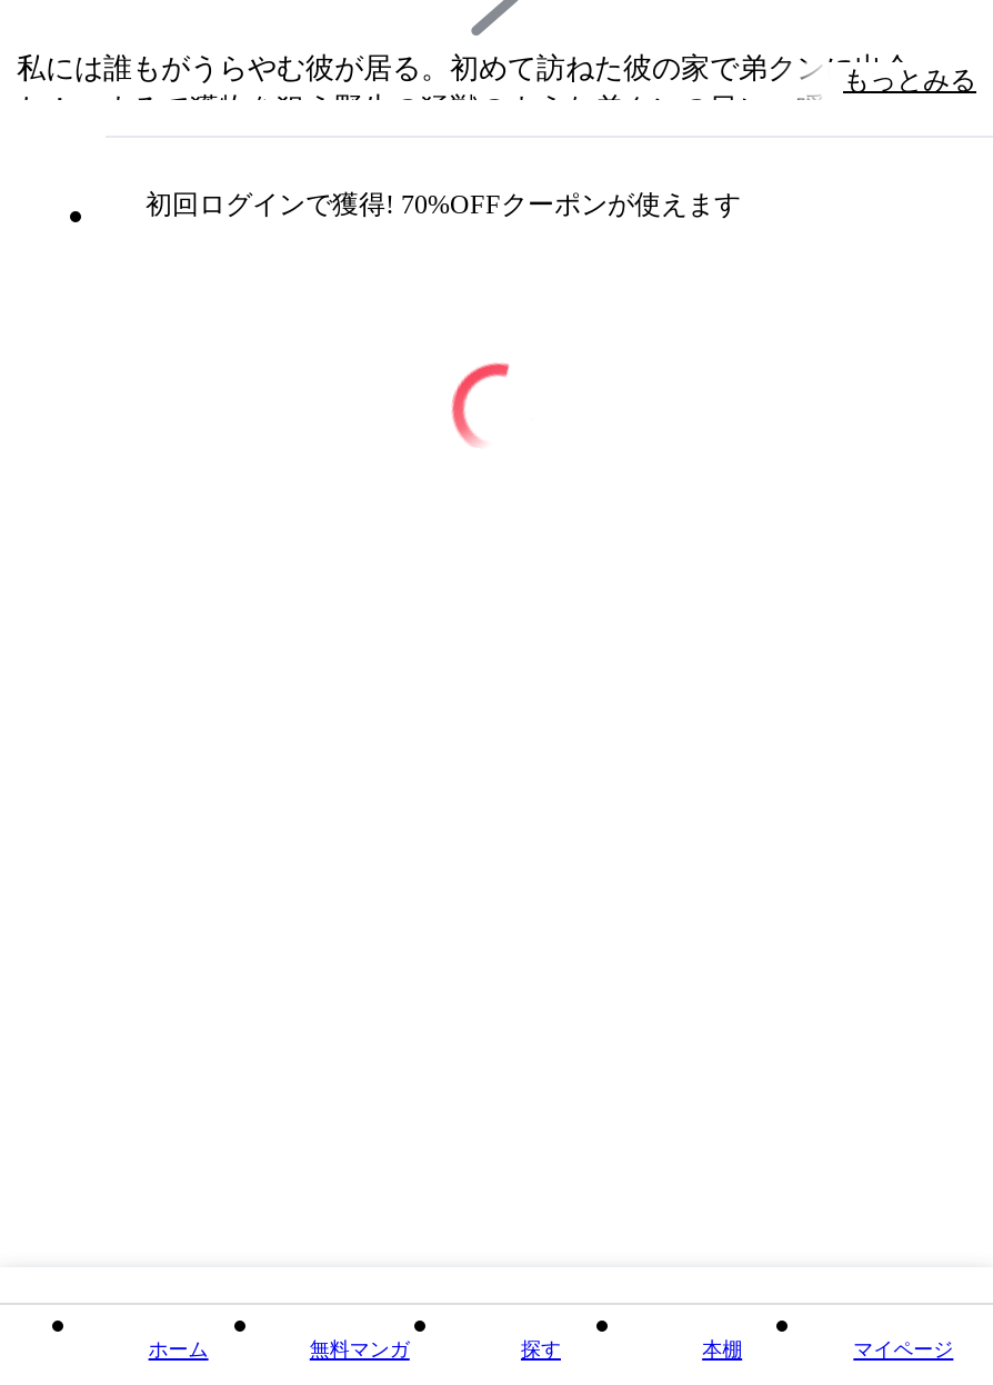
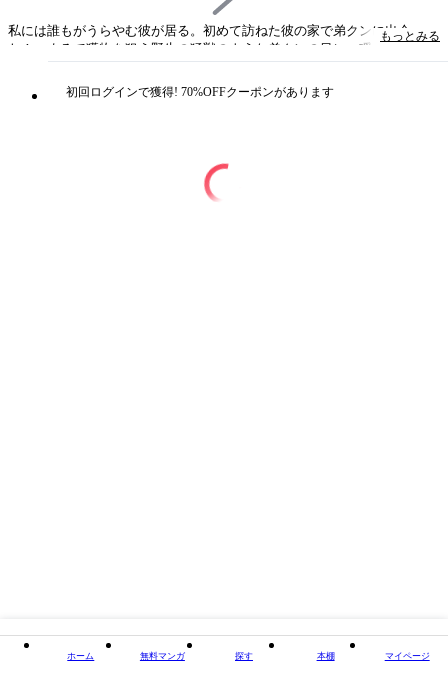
- 初回ログインで獲得! 70%OFFクーポンが使えます
+ 初回ログインで獲得! 70%OFFクーポンがあります
